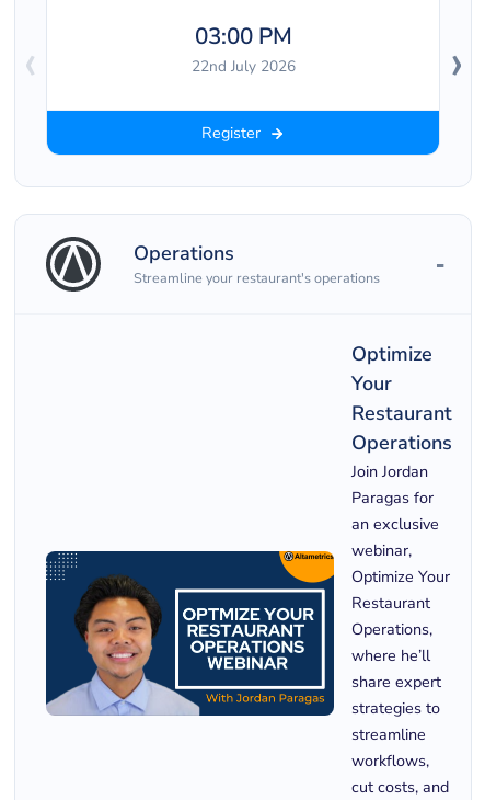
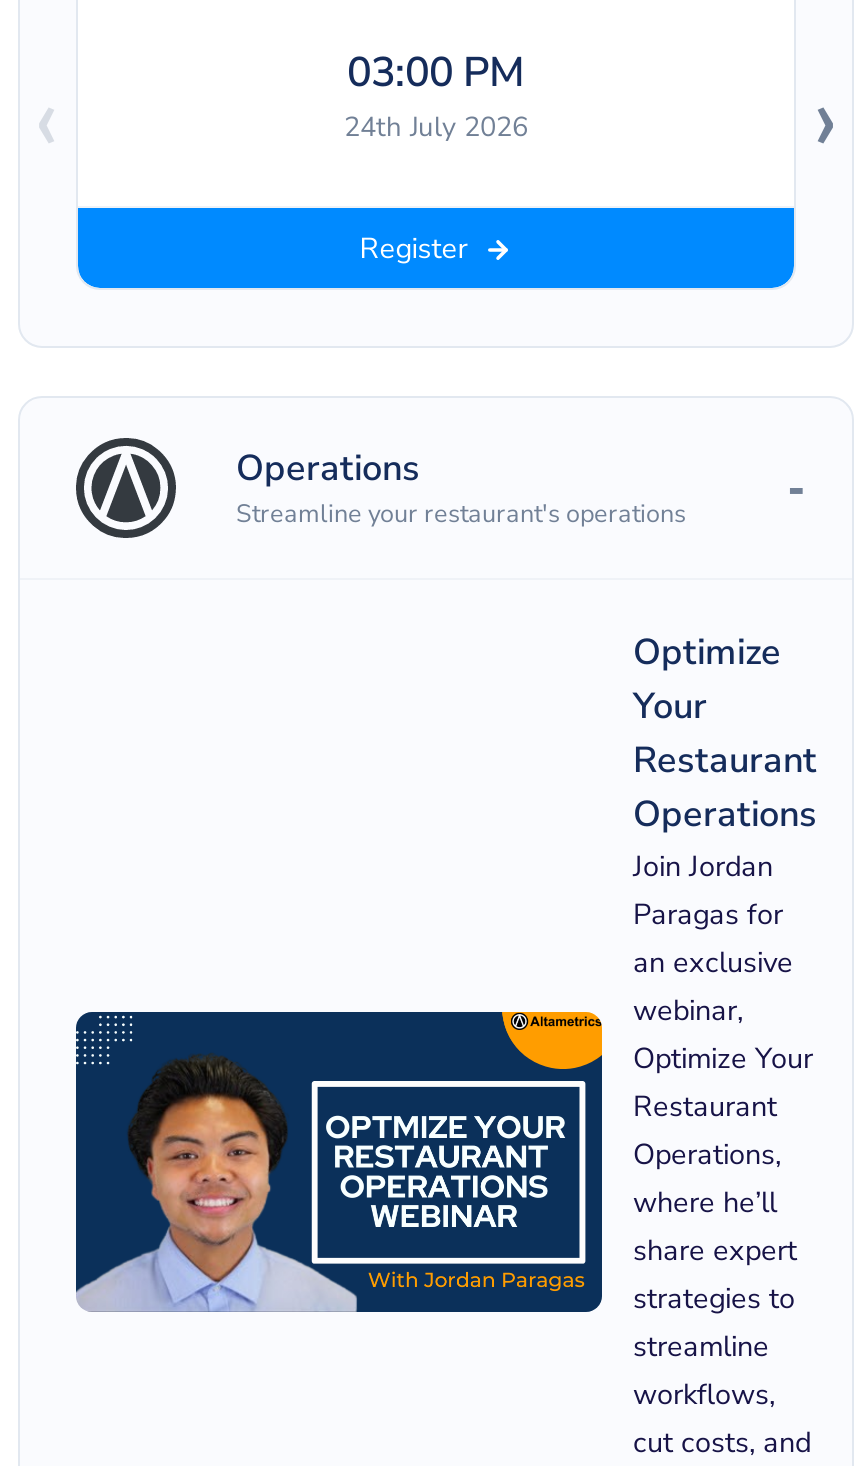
- 22nd July 2026
+ 24th July 2026
